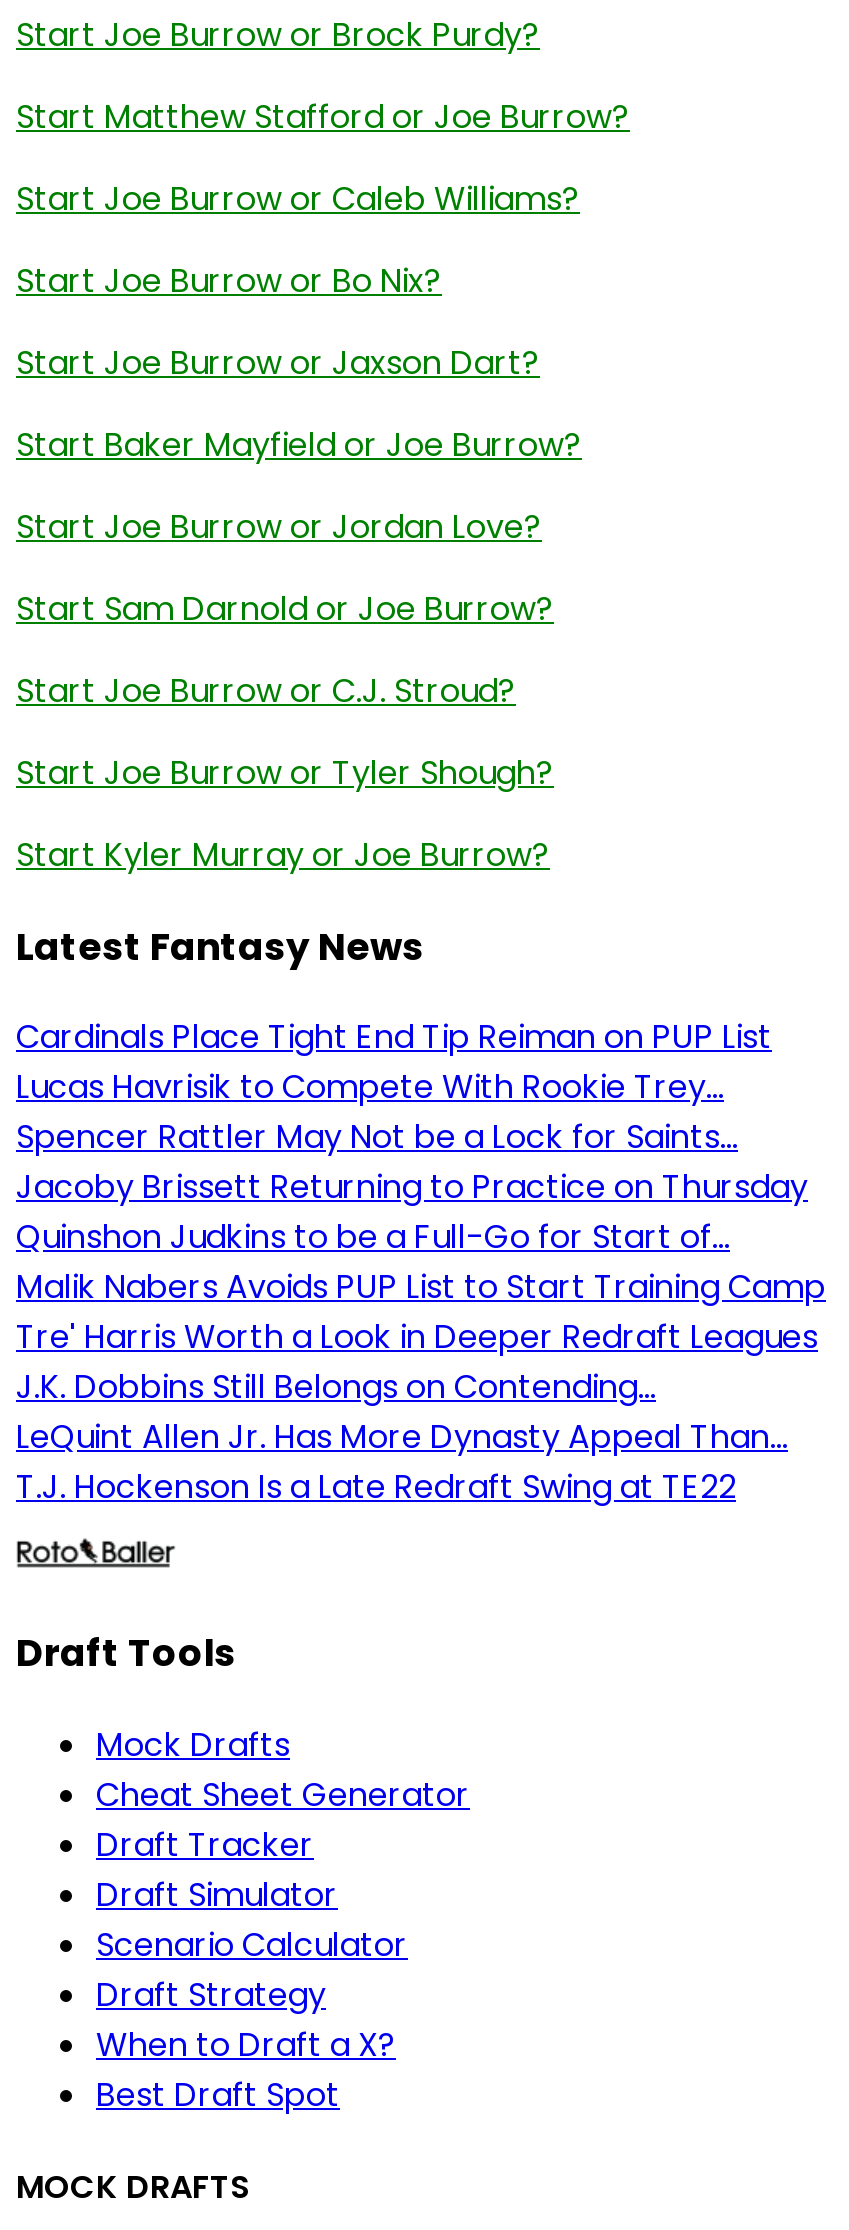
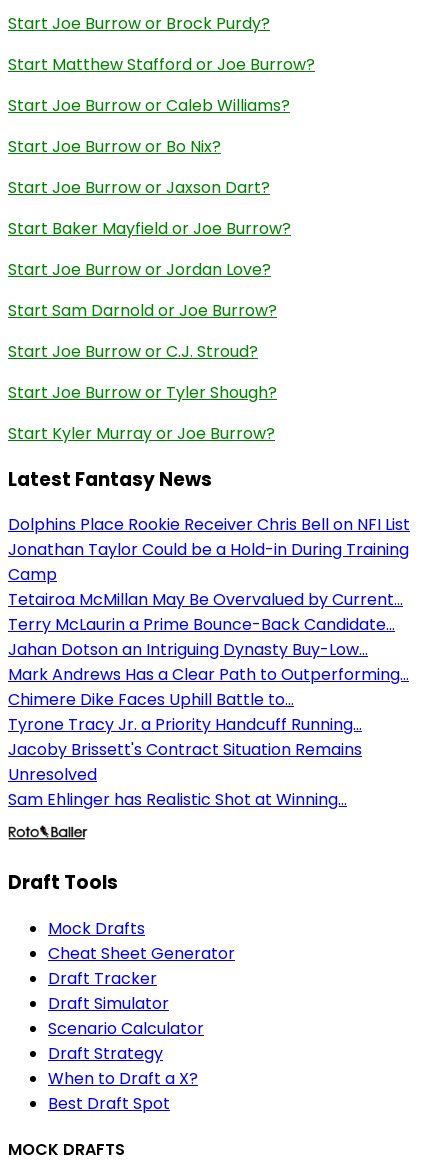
- Cardinals Place Tight End Tip Reiman on PUP List
- Lucas Havrisik to Compete With Rookie Trey...
- Spencer Rattler May Not be a Lock for Saints...
- Jacoby Brissett Returning to Practice on Thursday
- Quinshon Judkins to be a Full-Go for Start of...
- Malik Nabers Avoids PUP List to Start Training Camp
- Tre' Harris Worth a Look in Deeper Redraft Leagues
- J.K. Dobbins Still Belongs on Contending...
- LeQuint Allen Jr. Has More Dynasty Appeal Than...
- T.J. Hockenson Is a Late Redraft Swing at TE22
+ Dolphins Place Rookie Receiver Chris Bell on NFI List
+ Jonathan Taylor Could be a Hold-in During Training
+ Camp
+ Tetairoa McMillan May Be Overvalued by Current...
+ Terry McLaurin a Prime Bounce-Back Candidate...
+ Jahan Dotson an Intriguing Dynasty Buy-Low...
+ Mark Andrews Has a Clear Path to Outperforming...
+ Chimere Dike Faces Uphill Battle to...
+ Tyrone Tracy Jr. a Priority Handcuff Running...
+ Jacoby Brissett's Contract Situation Remains
+ Unresolved
+ Sam Ehlinger has Realistic Shot at Winning...
